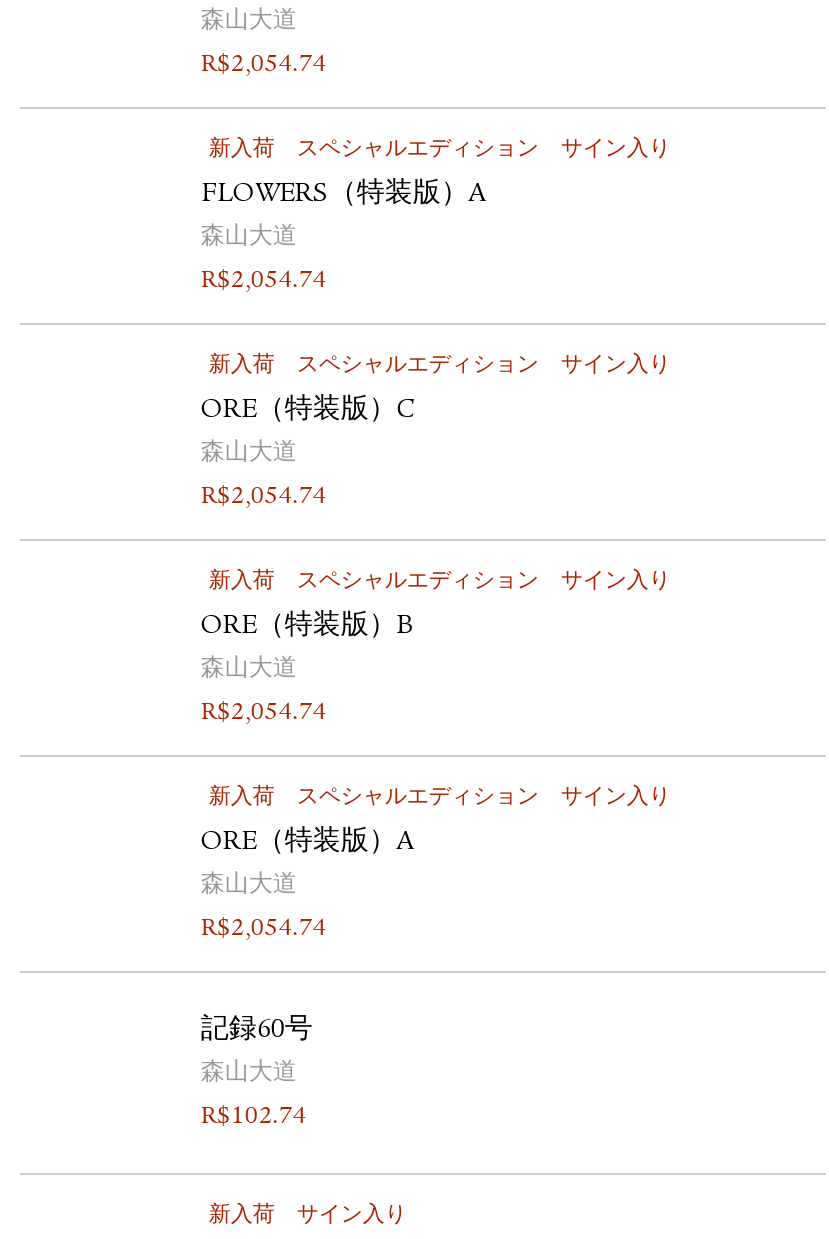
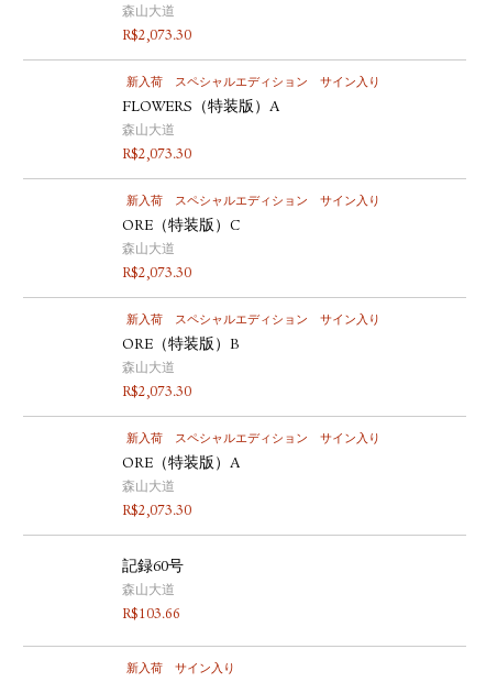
- R$2,054.74
+ R$2,073.30

- R$2,054.74
+ R$2,073.30

- R$2,054.74
+ R$2,073.30

- R$2,054.74
+ R$2,073.30

- R$2,054.74
+ R$2,073.30

- R$102.74
+ R$103.66
